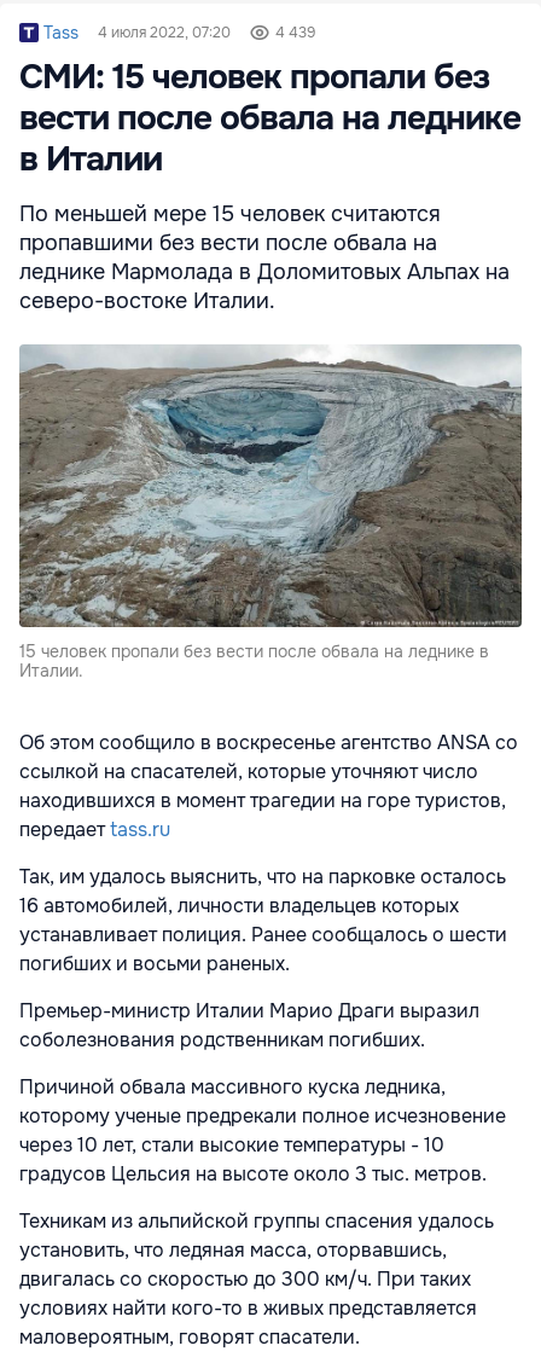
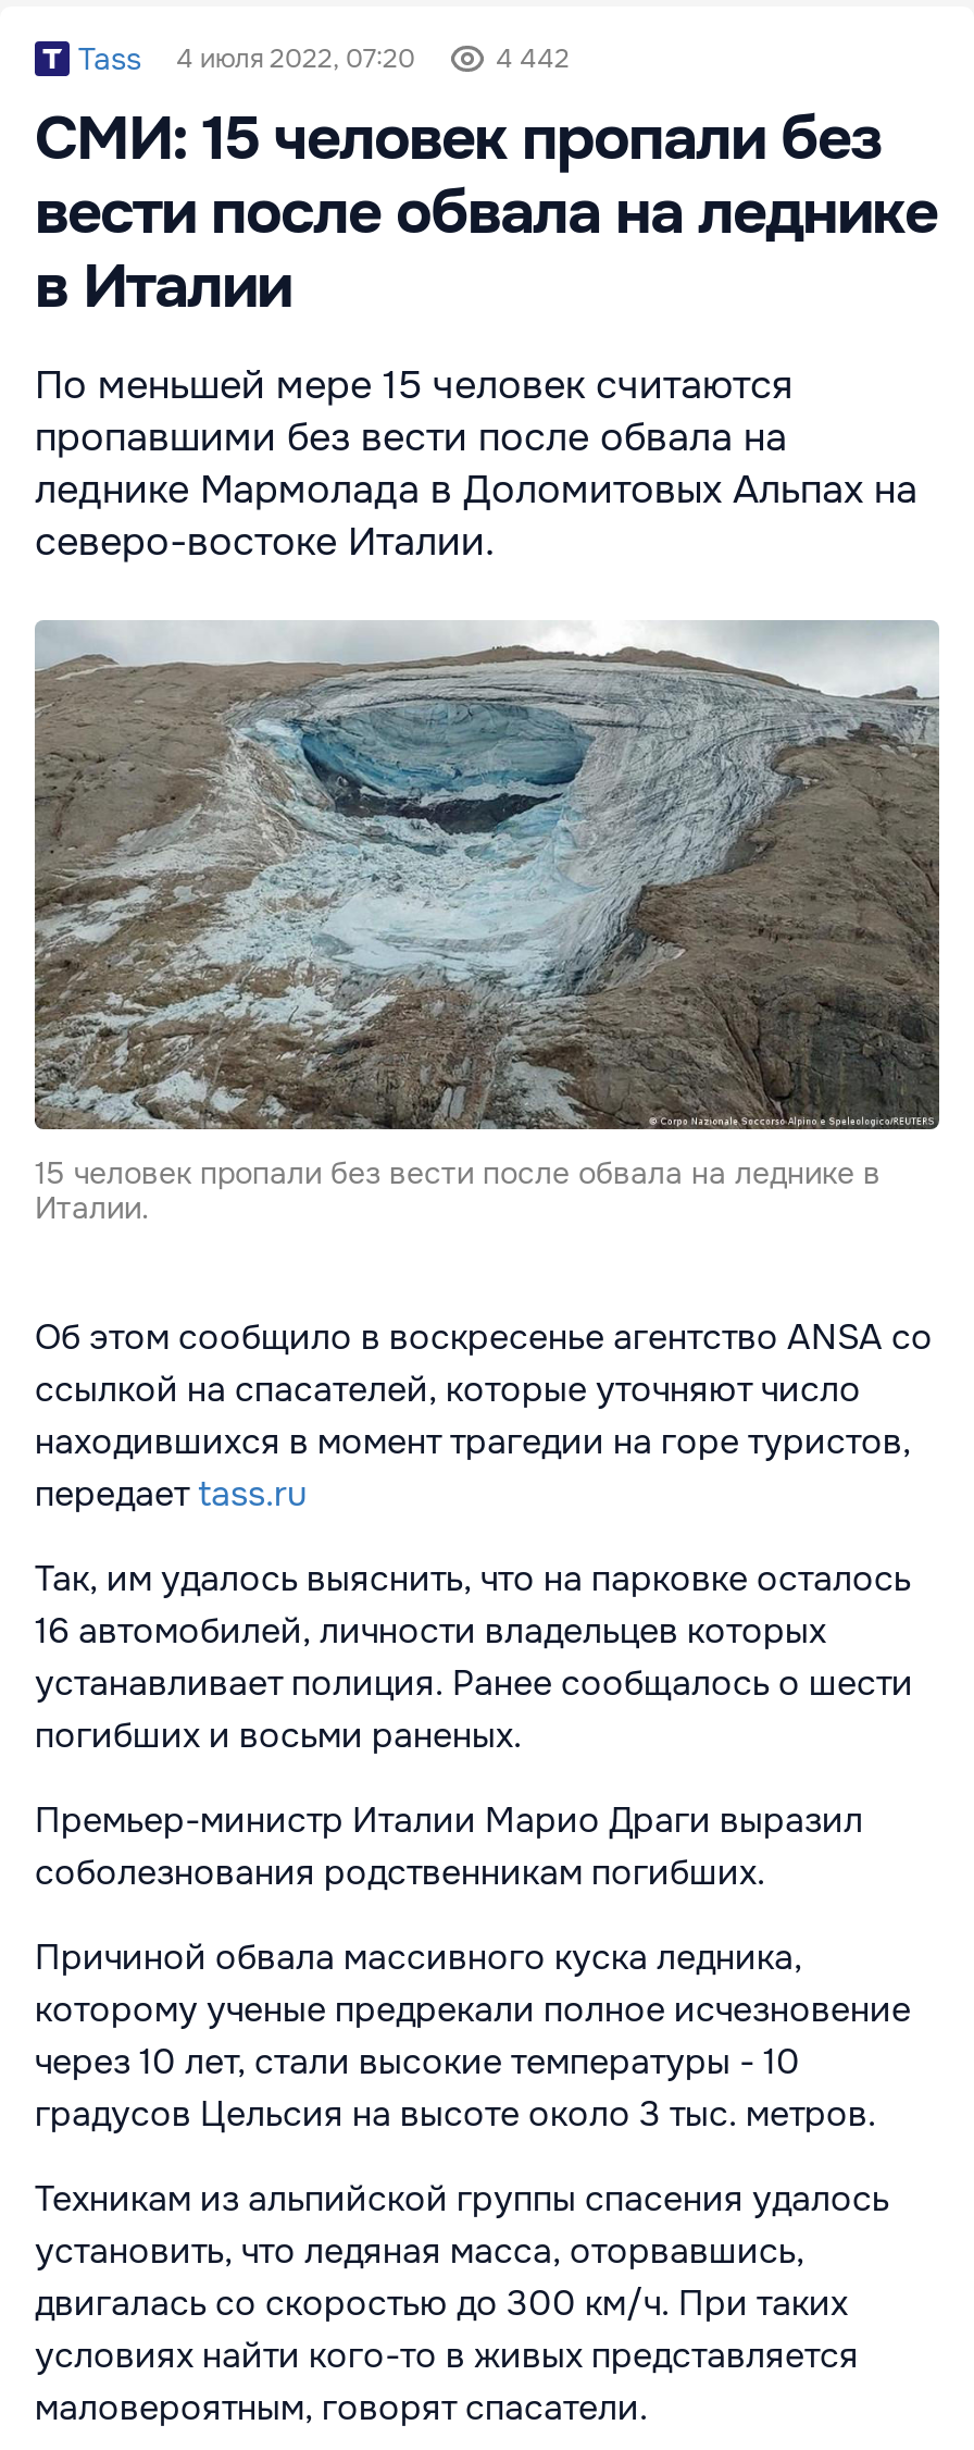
- 4 439
+ 4 442
